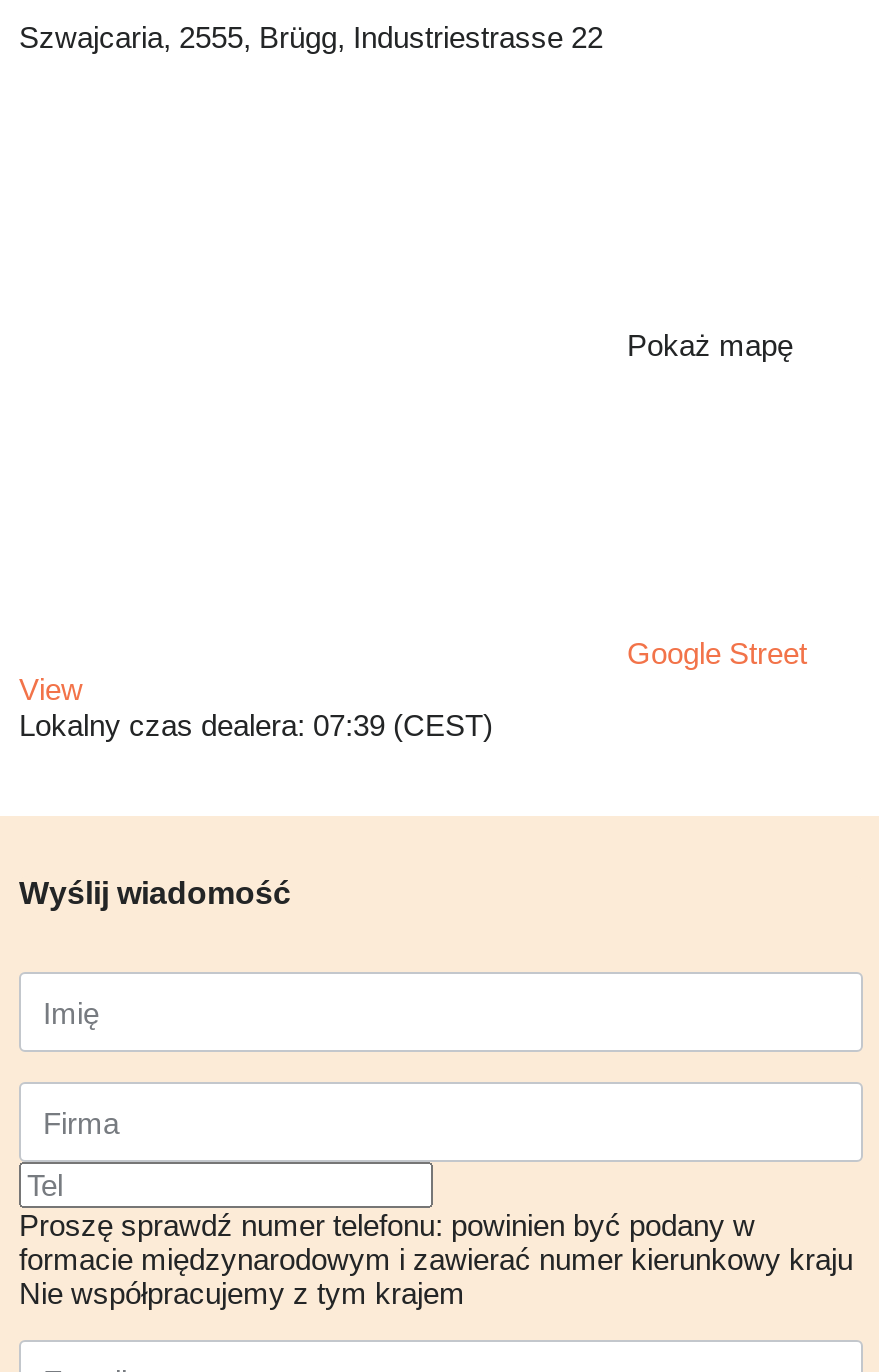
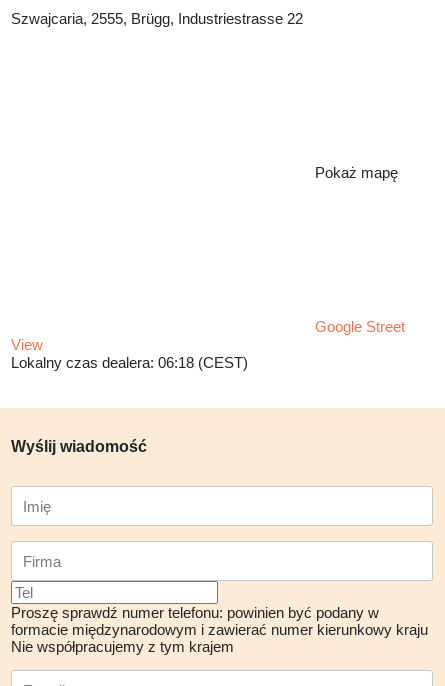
- Lokalny czas dealera: 07:39 (CEST)
+ Lokalny czas dealera: 06:18 (CEST)
